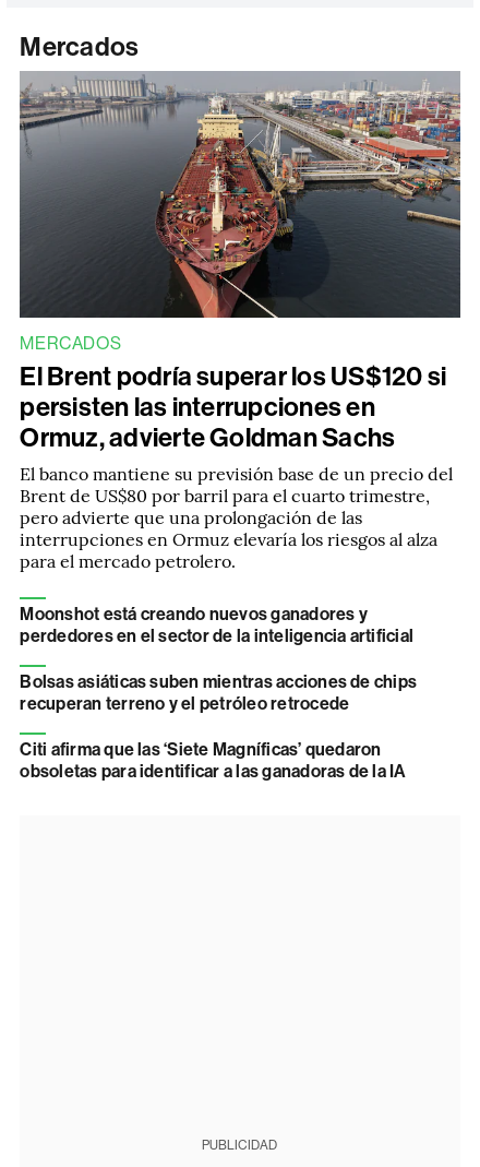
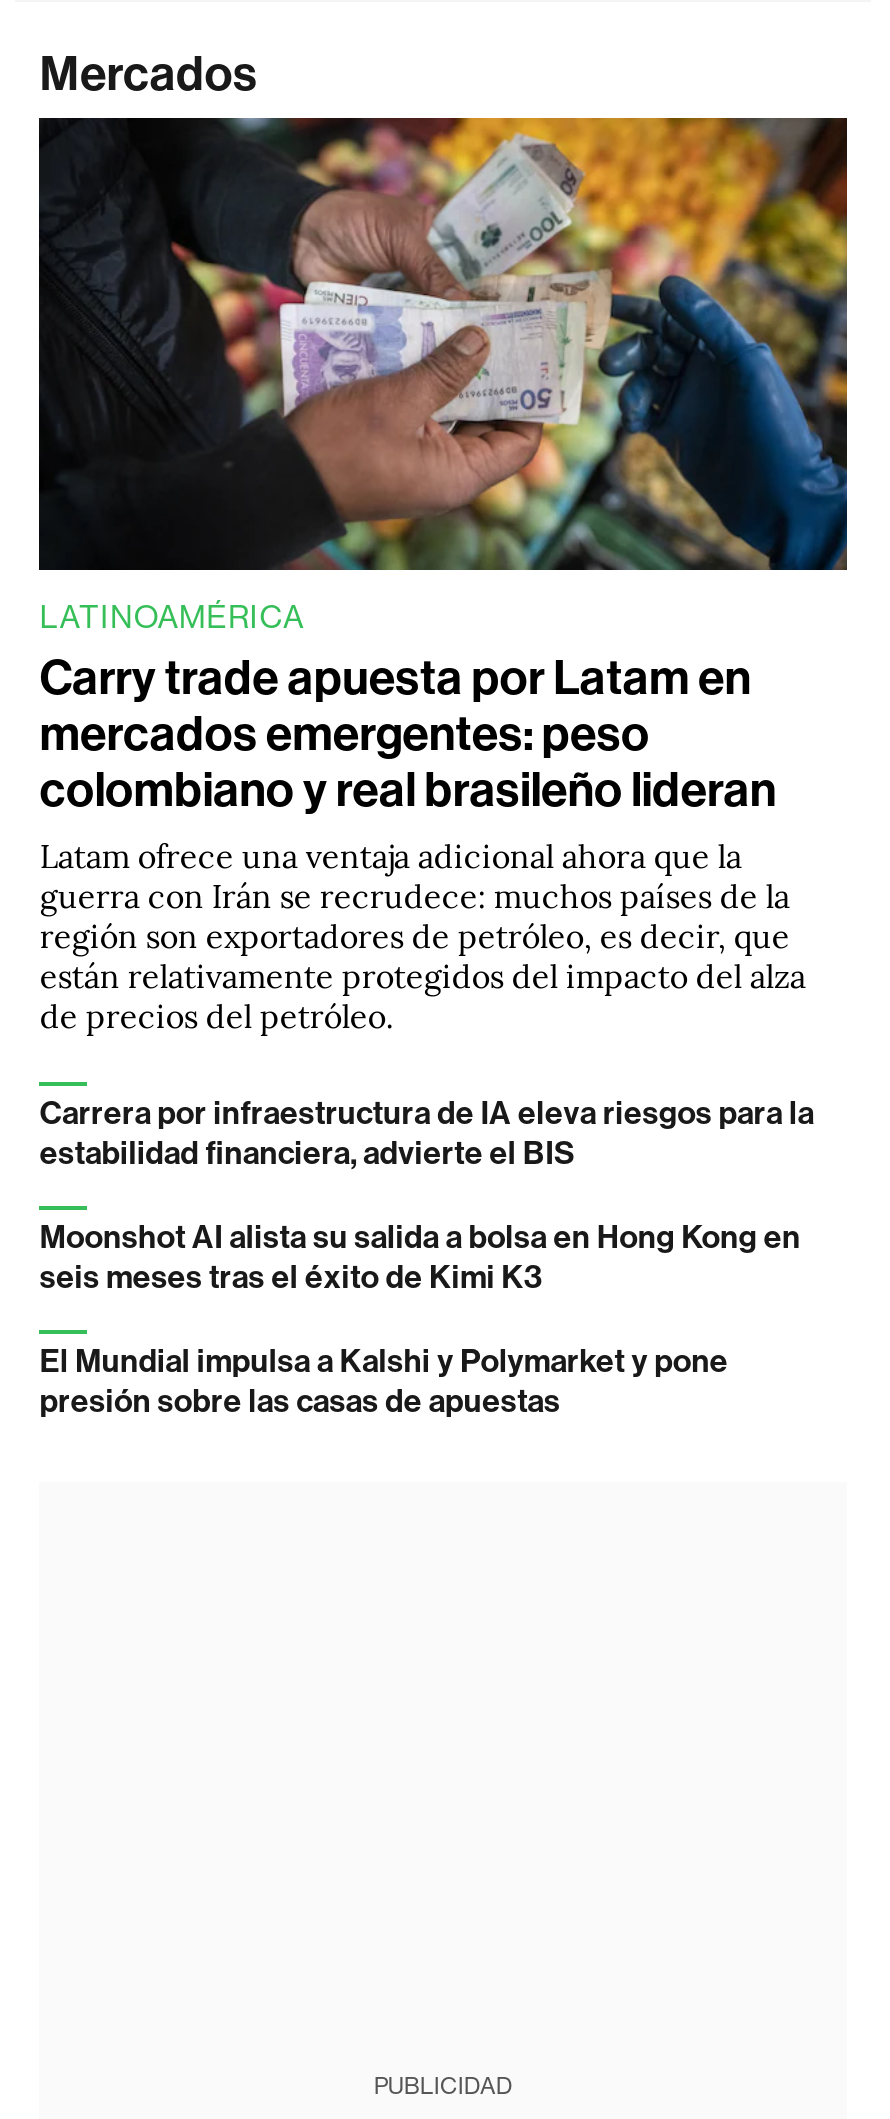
- [image]
- MERCADOS
- El Brent podría superar los US$120 si
- persisten las interrupciones en
- Ormuz, advierte Goldman Sachs
- El banco mantiene su previsión base de un precio del
- Brent de US$80 por barril para el cuarto trimestre,
- pero advierte que una prolongación de las
- interrupciones en Ormuz elevaría los riesgos al alza
- para el mercado petrolero.
+ [image]
+ LATINOAMÉRICA
+ Carry trade apuesta por Latam en
+ mercados emergentes: peso
+ colombiano y real brasileño lideran
+ Latam ofrece una ventaja adicional ahora que la
+ guerra con Irán se recrudece: muchos países de la
+ región son exportadores de petróleo, es decir, que
+ están relativamente protegidos del impacto del alza
+ de precios del petróleo.

- Moonshot está creando nuevos ganadores y
- perdedores en el sector de la inteligencia artificial
+ Carrera por infraestructura de IA eleva riesgos para la
+ estabilidad financiera, advierte el BIS

- Bolsas asiáticas suben mientras acciones de chips
- recuperan terreno y el petróleo retrocede
+ Moonshot AI alista su salida a bolsa en Hong Kong en
+ seis meses tras el éxito de Kimi K3

- Citi afirma que las ‘Siete Magníficas’ quedaron
- obsoletas para identificar a las ganadoras de la IA
+ El Mundial impulsa a Kalshi y Polymarket y pone
+ presión sobre las casas de apuestas
